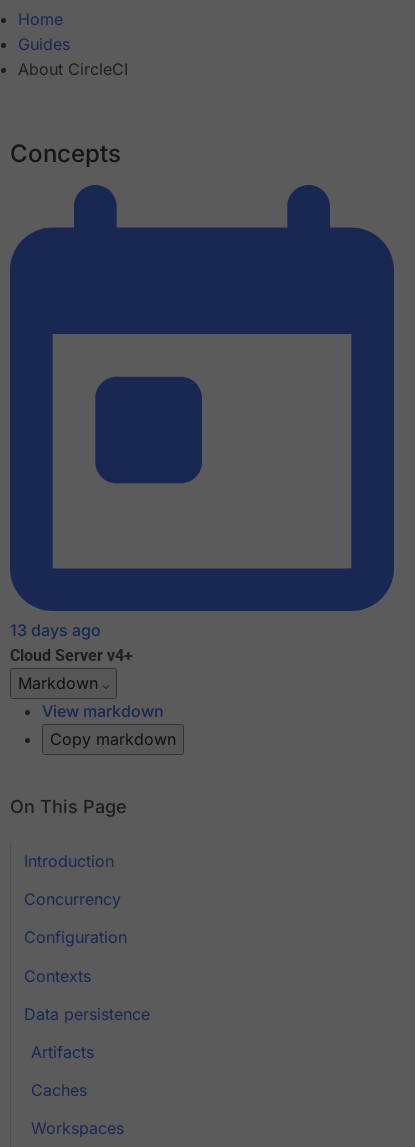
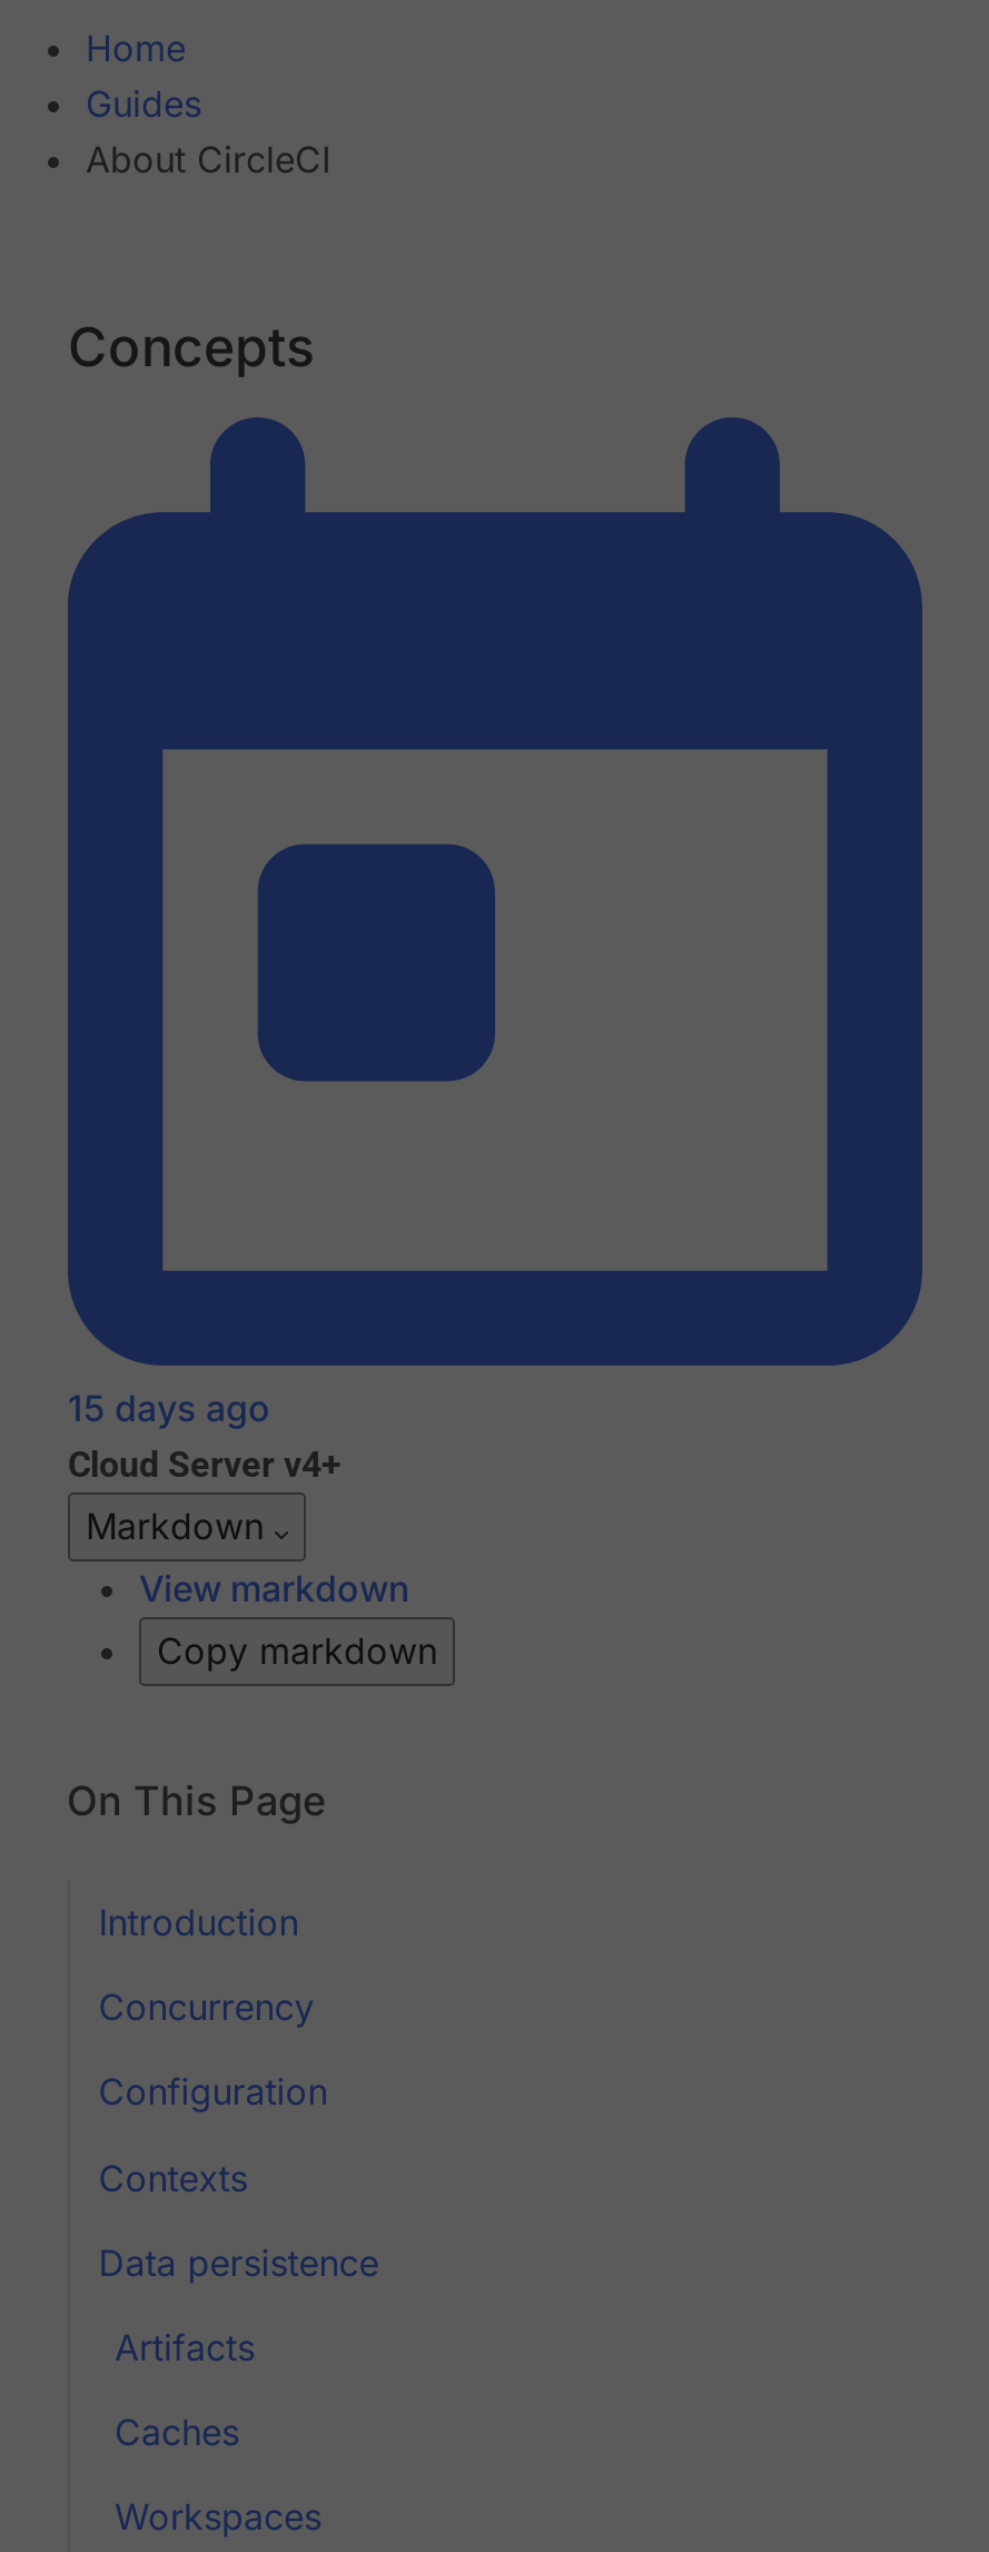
- 13 days ago
+ 15 days ago
